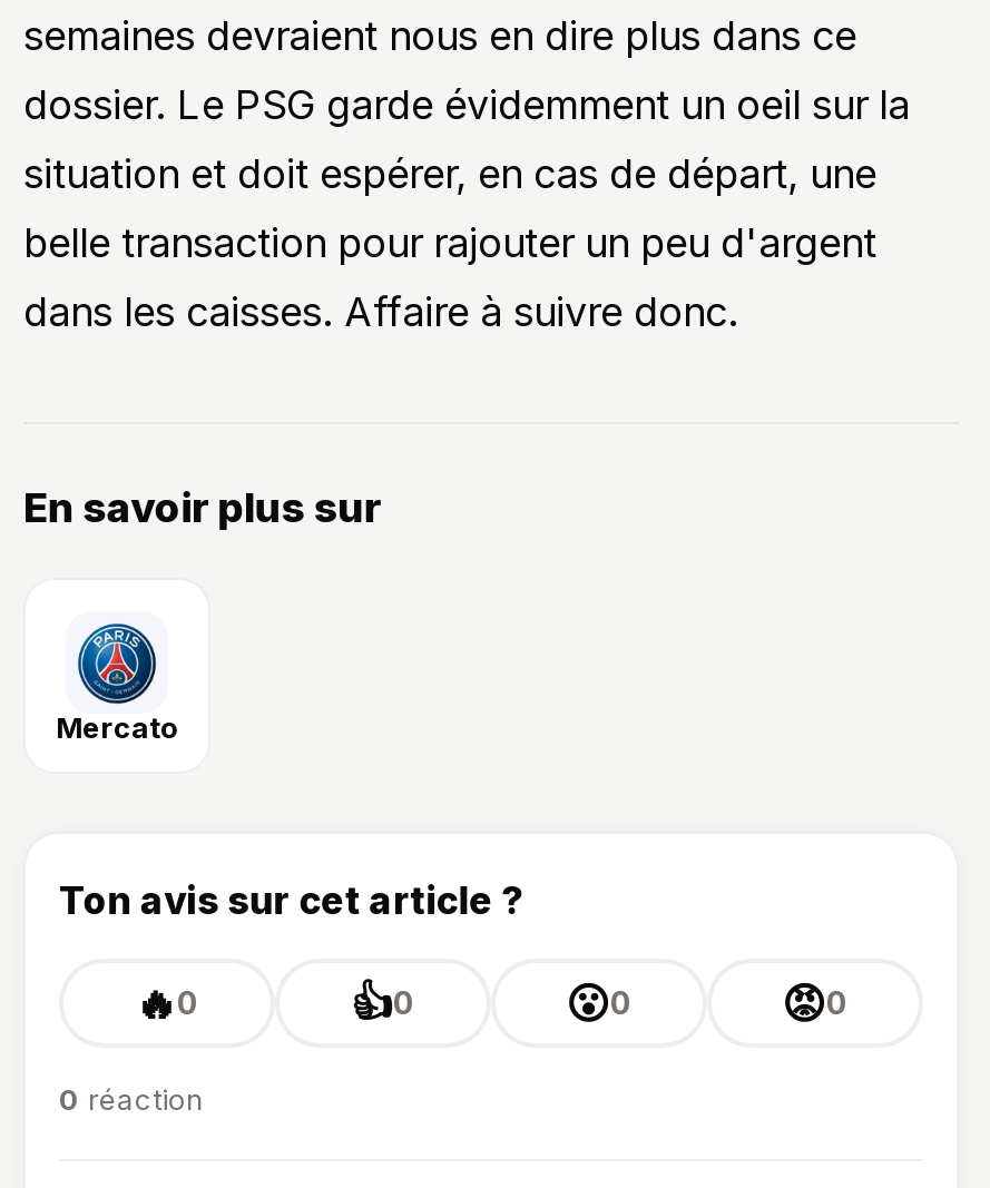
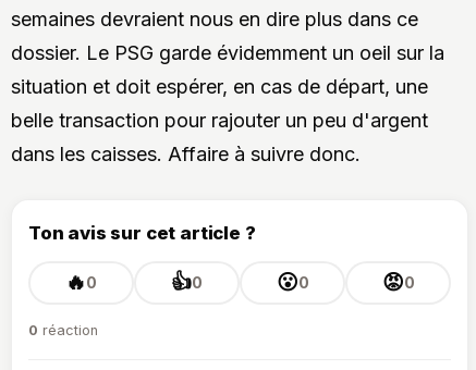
- En savoir plus sur

- [image]
- Mercato
